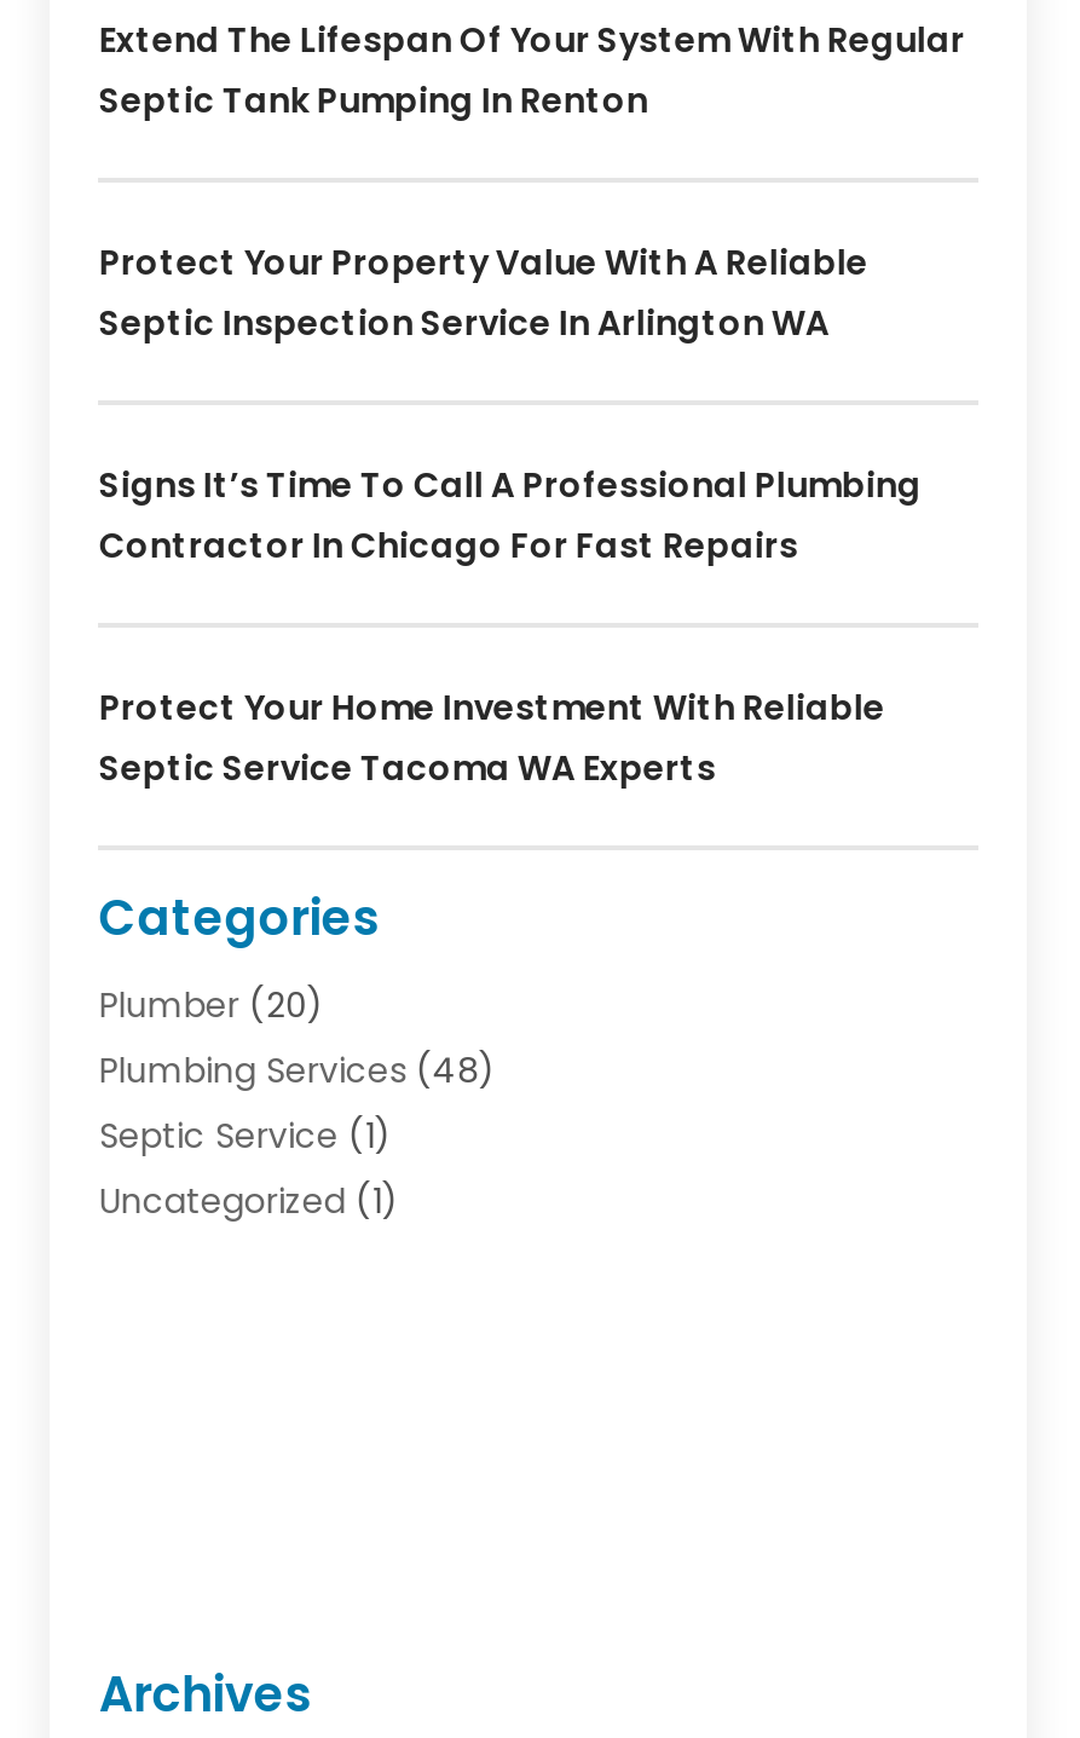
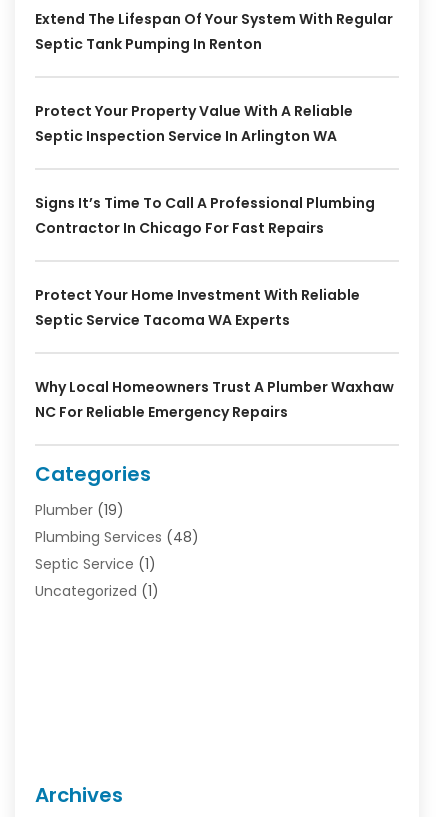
+ Why Local Homeowners Trust A Plumber Waxhaw
+ NC For Reliable Emergency Repairs

- Plumber (20)
+ Plumber (19)
